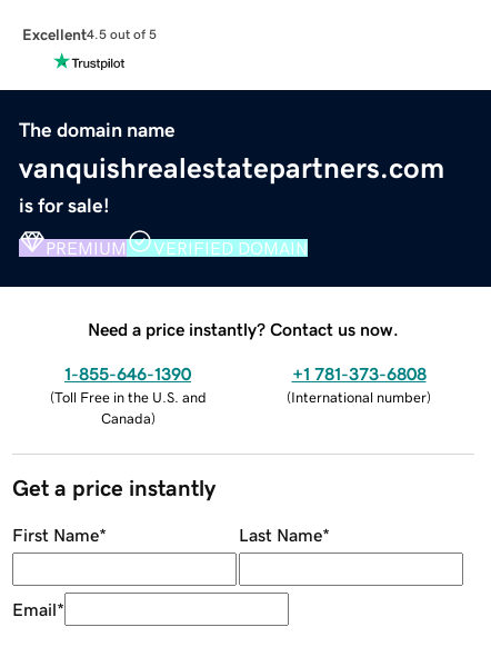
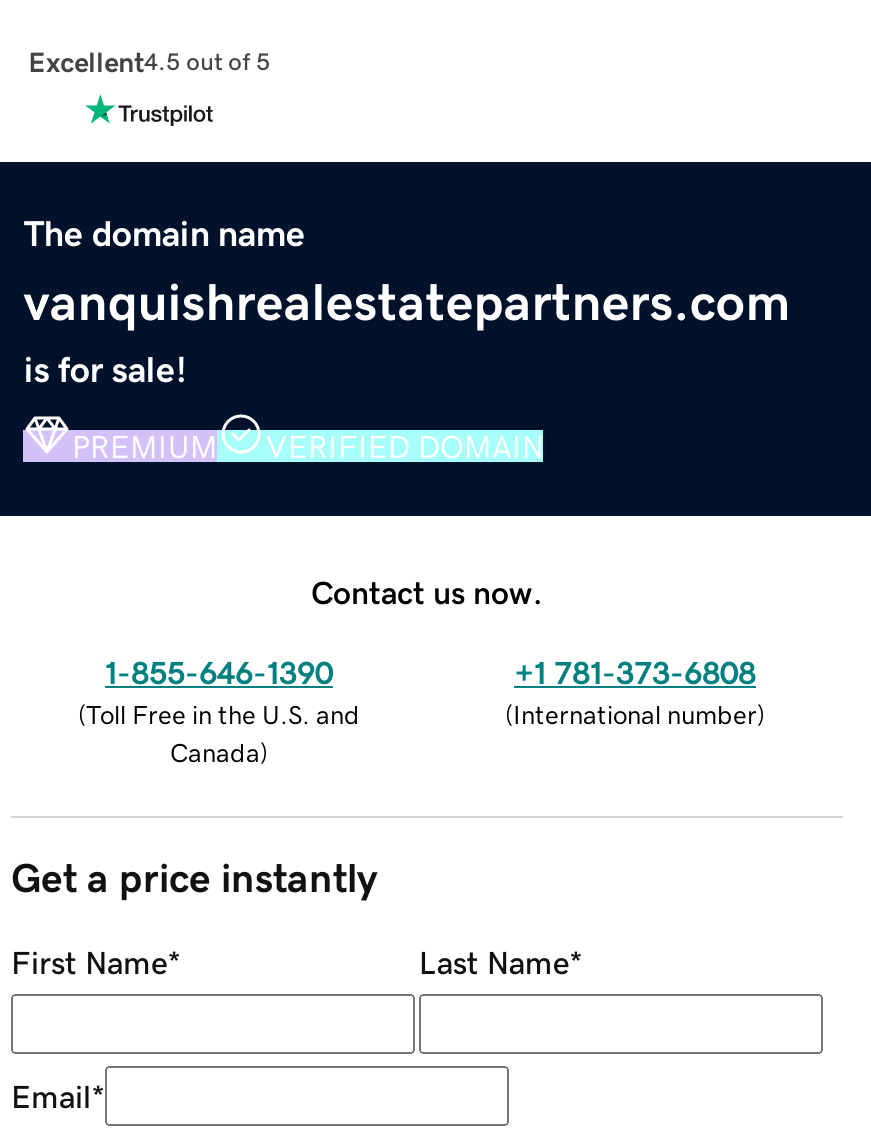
- Need a price instantly? Contact us now.
+ Contact us now.
